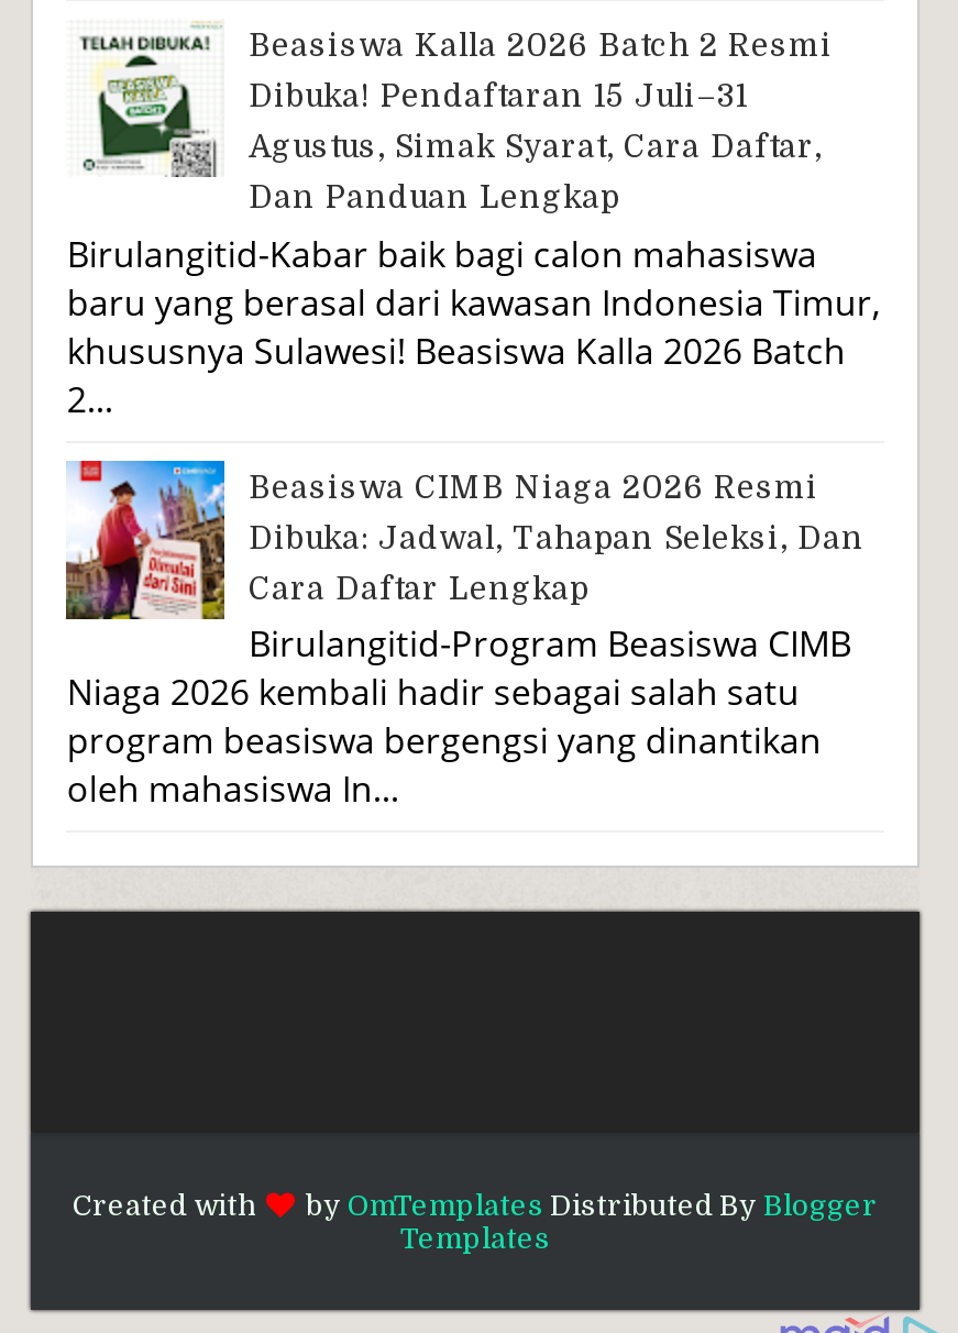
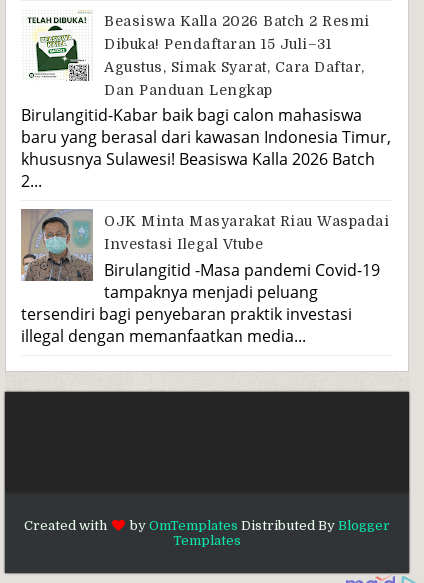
- [image]
- Beasiswa CIMB Niaga 2026 Resmi
- Dibuka: Jadwal, Tahapan Seleksi, Dan
- Cara Daftar Lengkap
- Birulangitid-Program Beasiswa CIMB
- Niaga 2026 kembali hadir sebagai salah satu
- program beasiswa bergengsi yang dinantikan
- oleh mahasiswa In...
+ [image]
+ OJK Minta Masyarakat Riau Waspadai
+ Investasi Ilegal Vtube
+ Birulangitid -Masa pandemi Covid-19
+ tampaknya menjadi peluang
+ tersendiri bagi penyebaran praktik investasi
+ illegal dengan memanfaatkan media...
